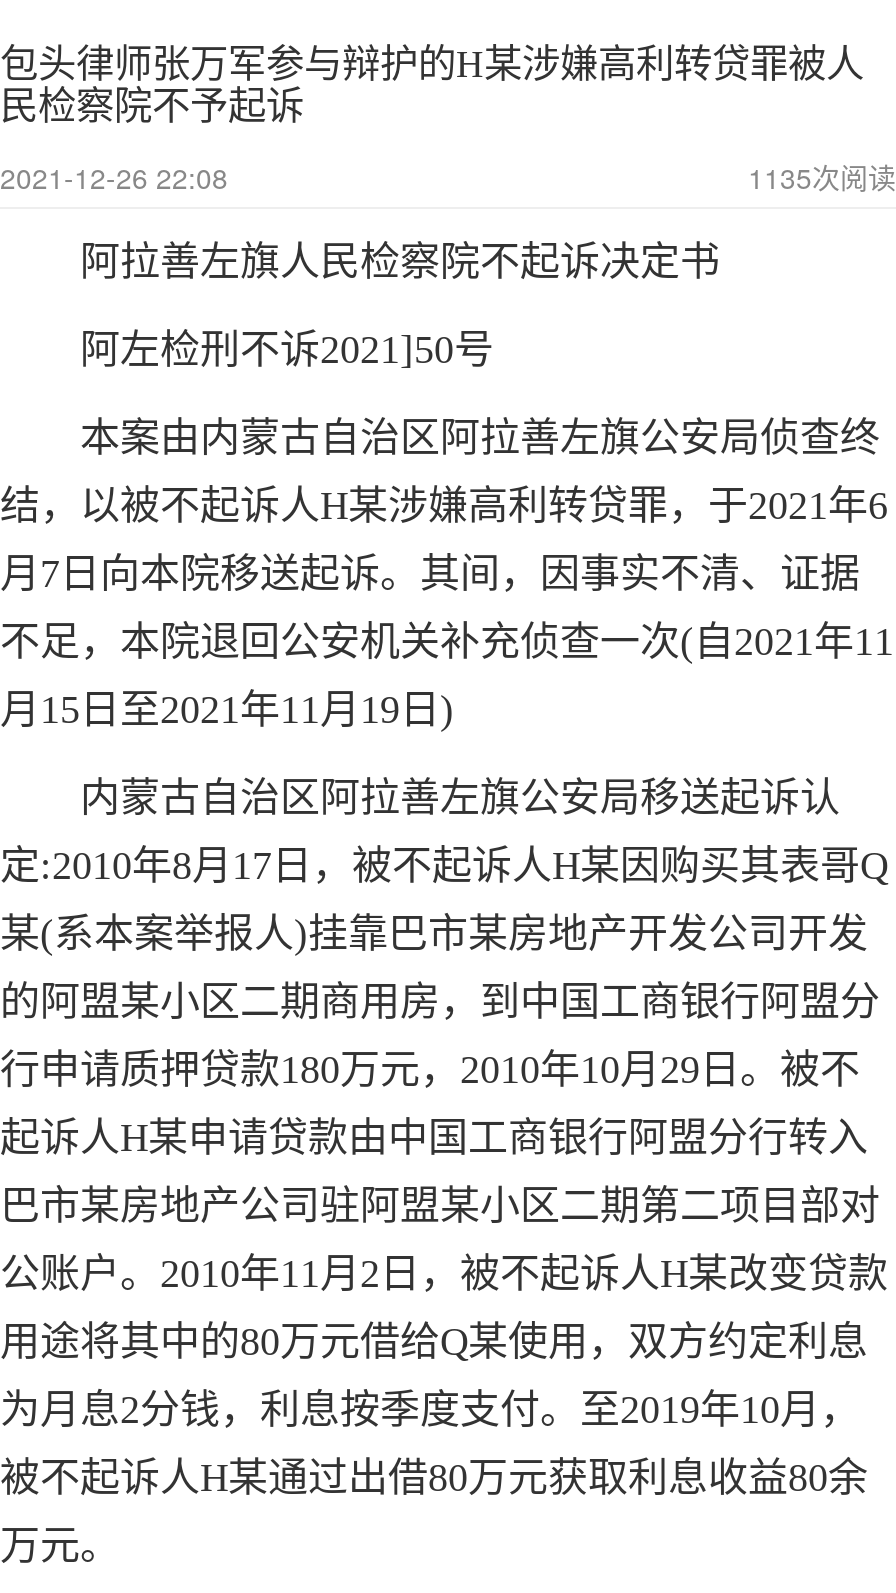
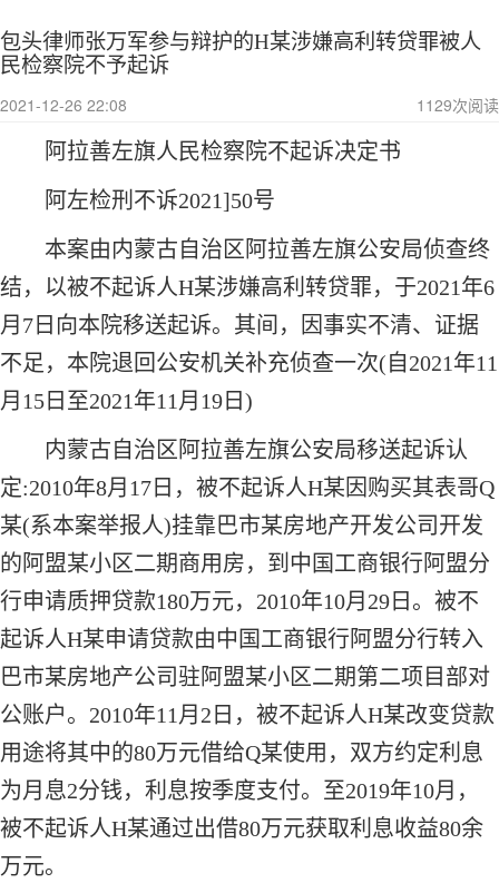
- 1135次阅读
+ 1129次阅读
